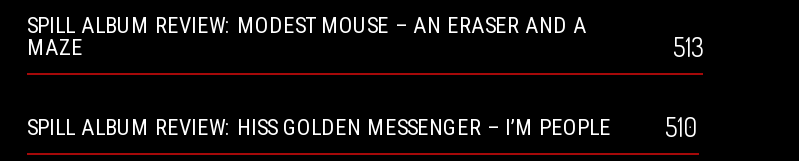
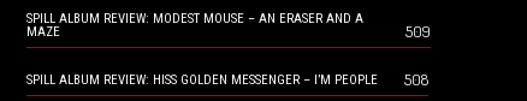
- 513
+ 509

- 510
+ 508
